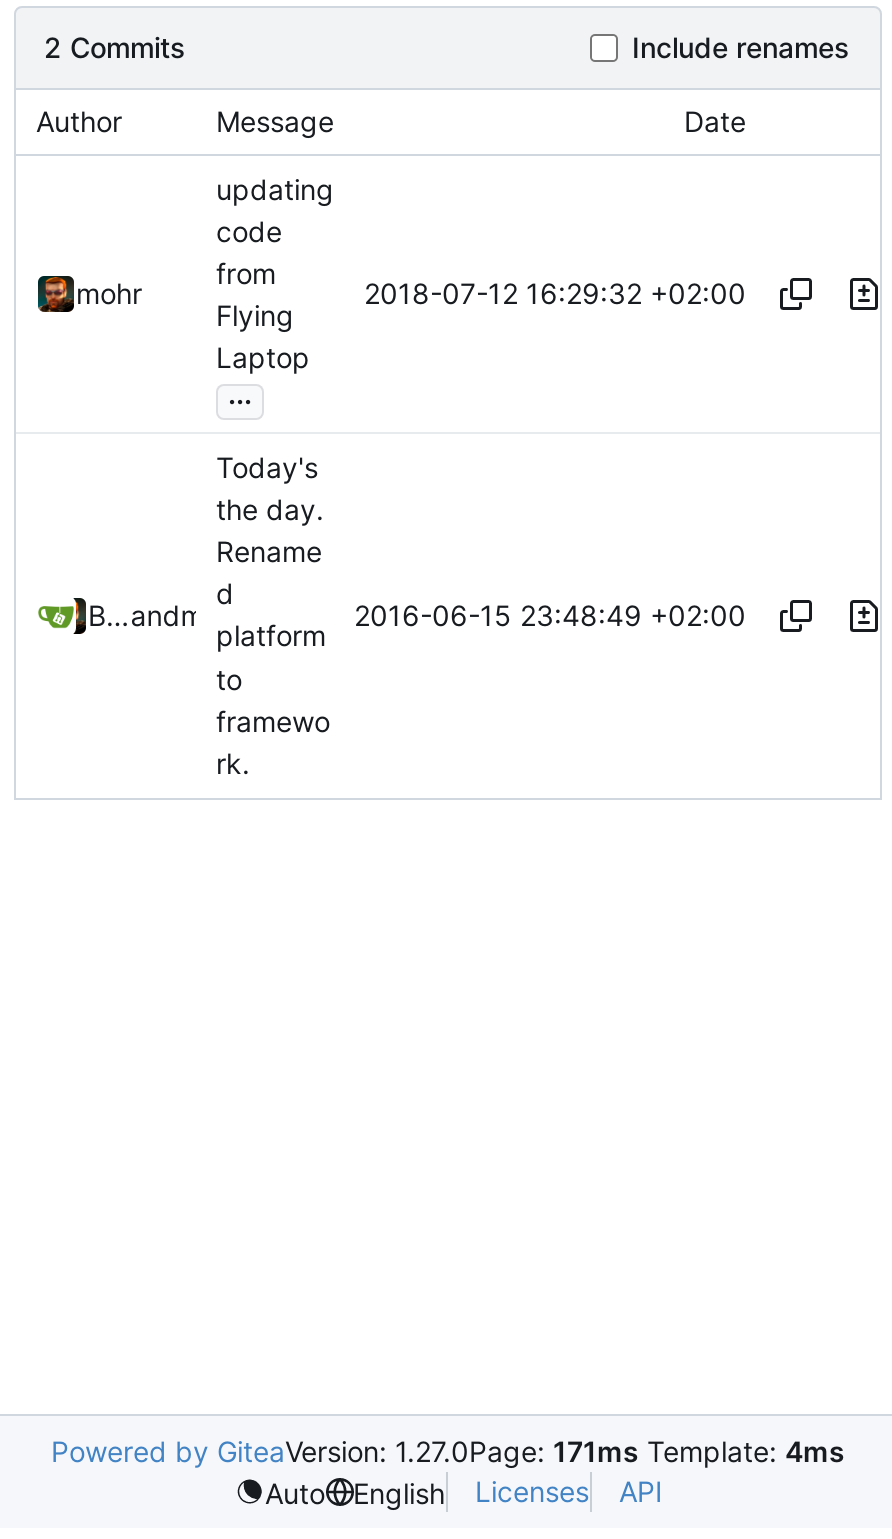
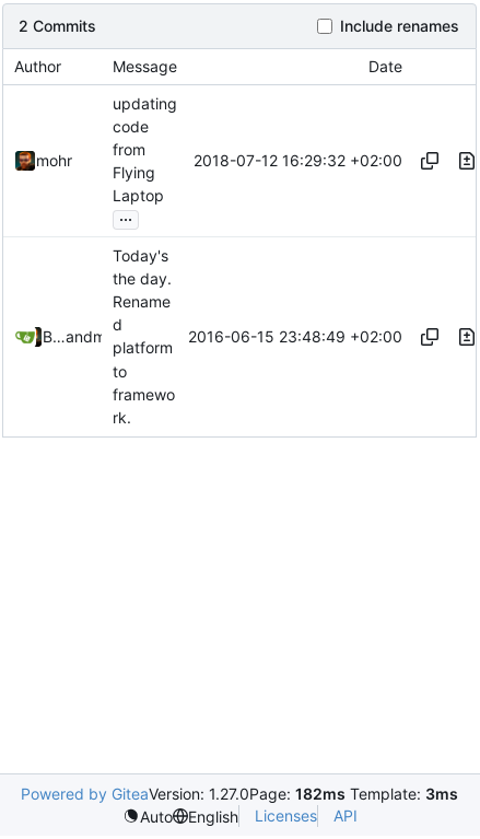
- Powered by GiteaVersion: 1.27.0Page: 171ms Template: 4ms
+ Powered by GiteaVersion: 1.27.0Page: 182ms Template: 3ms
